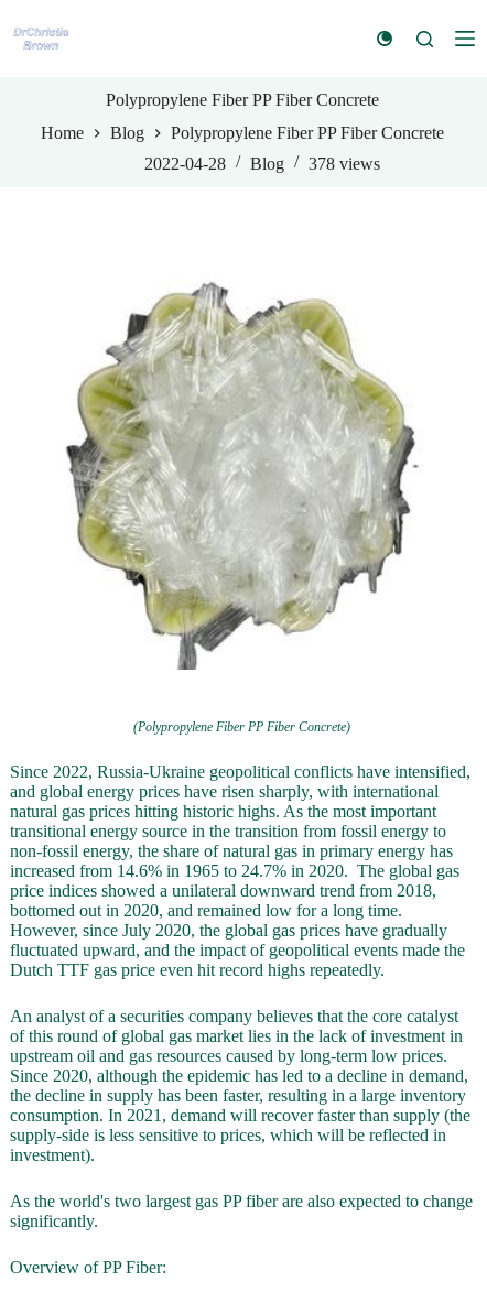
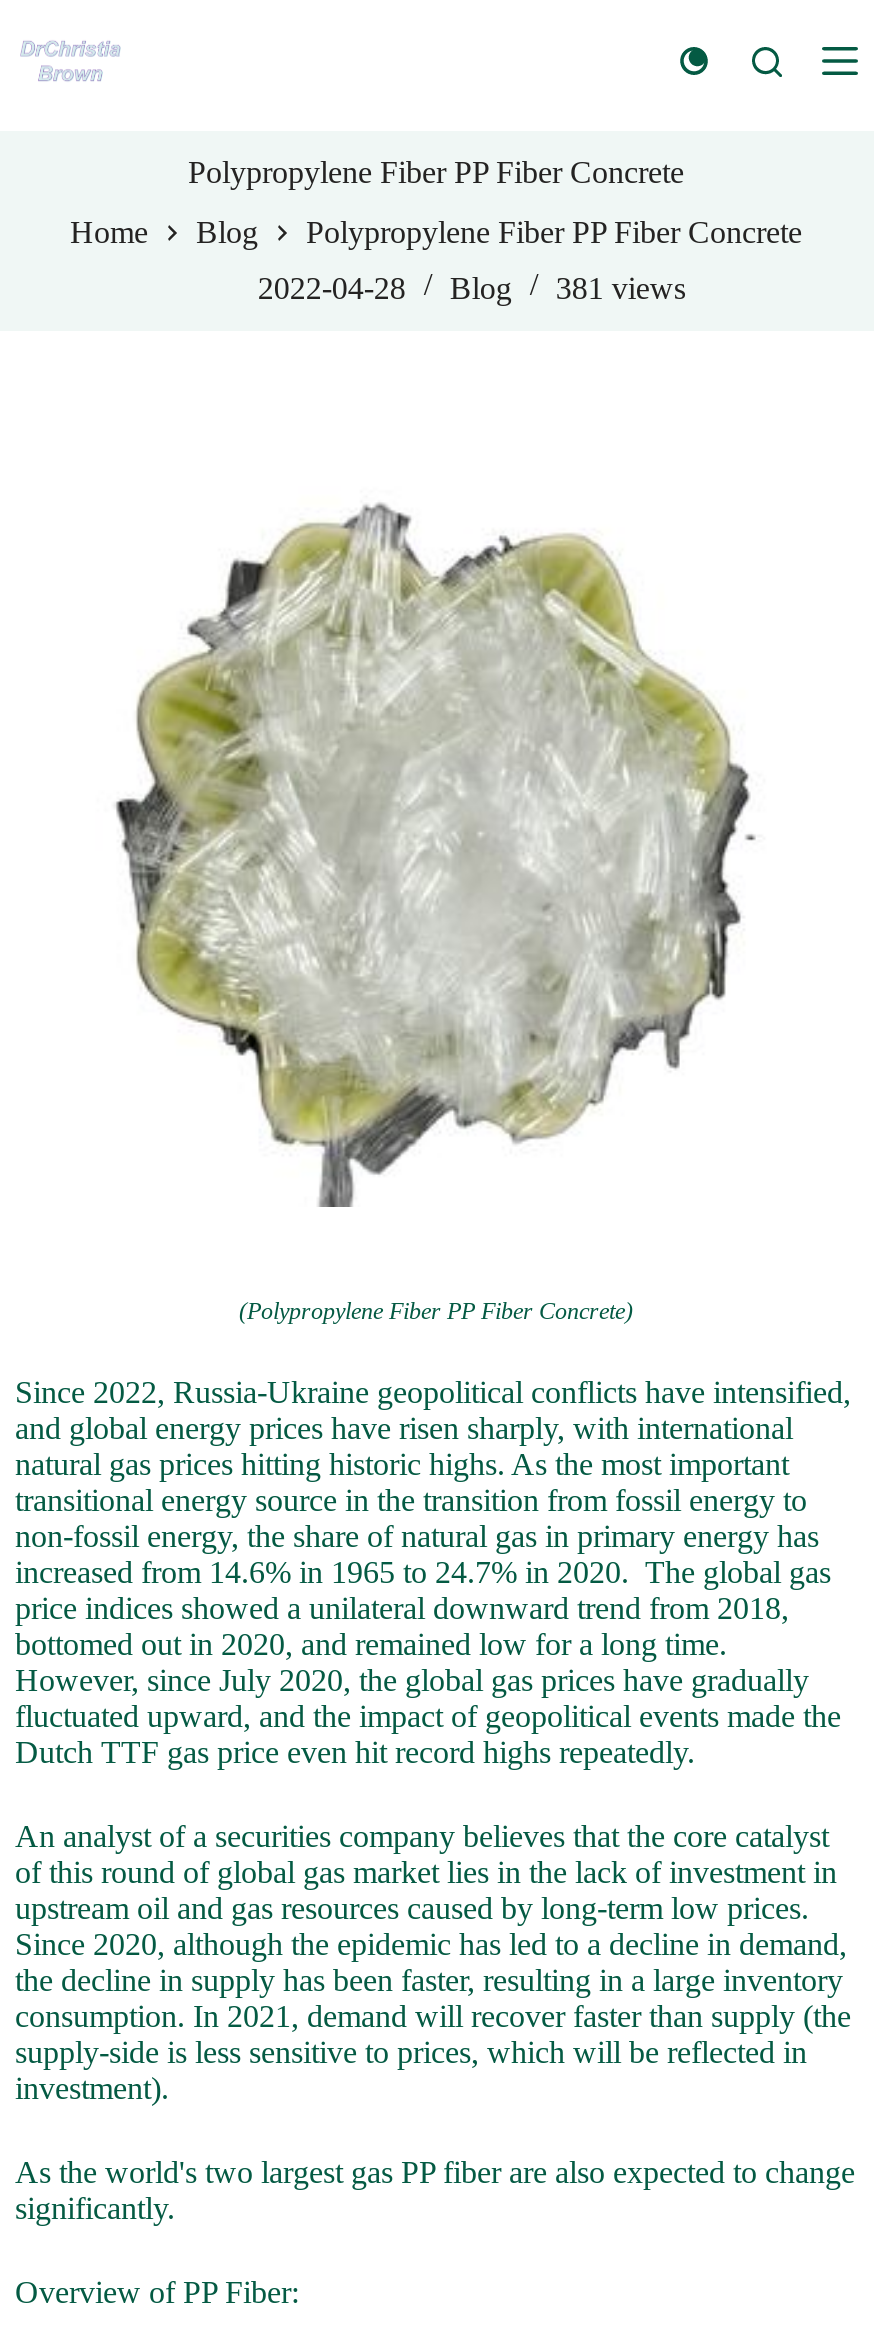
- 2022-04-28 Blog 378 views
+ 2022-04-28 Blog 381 views
